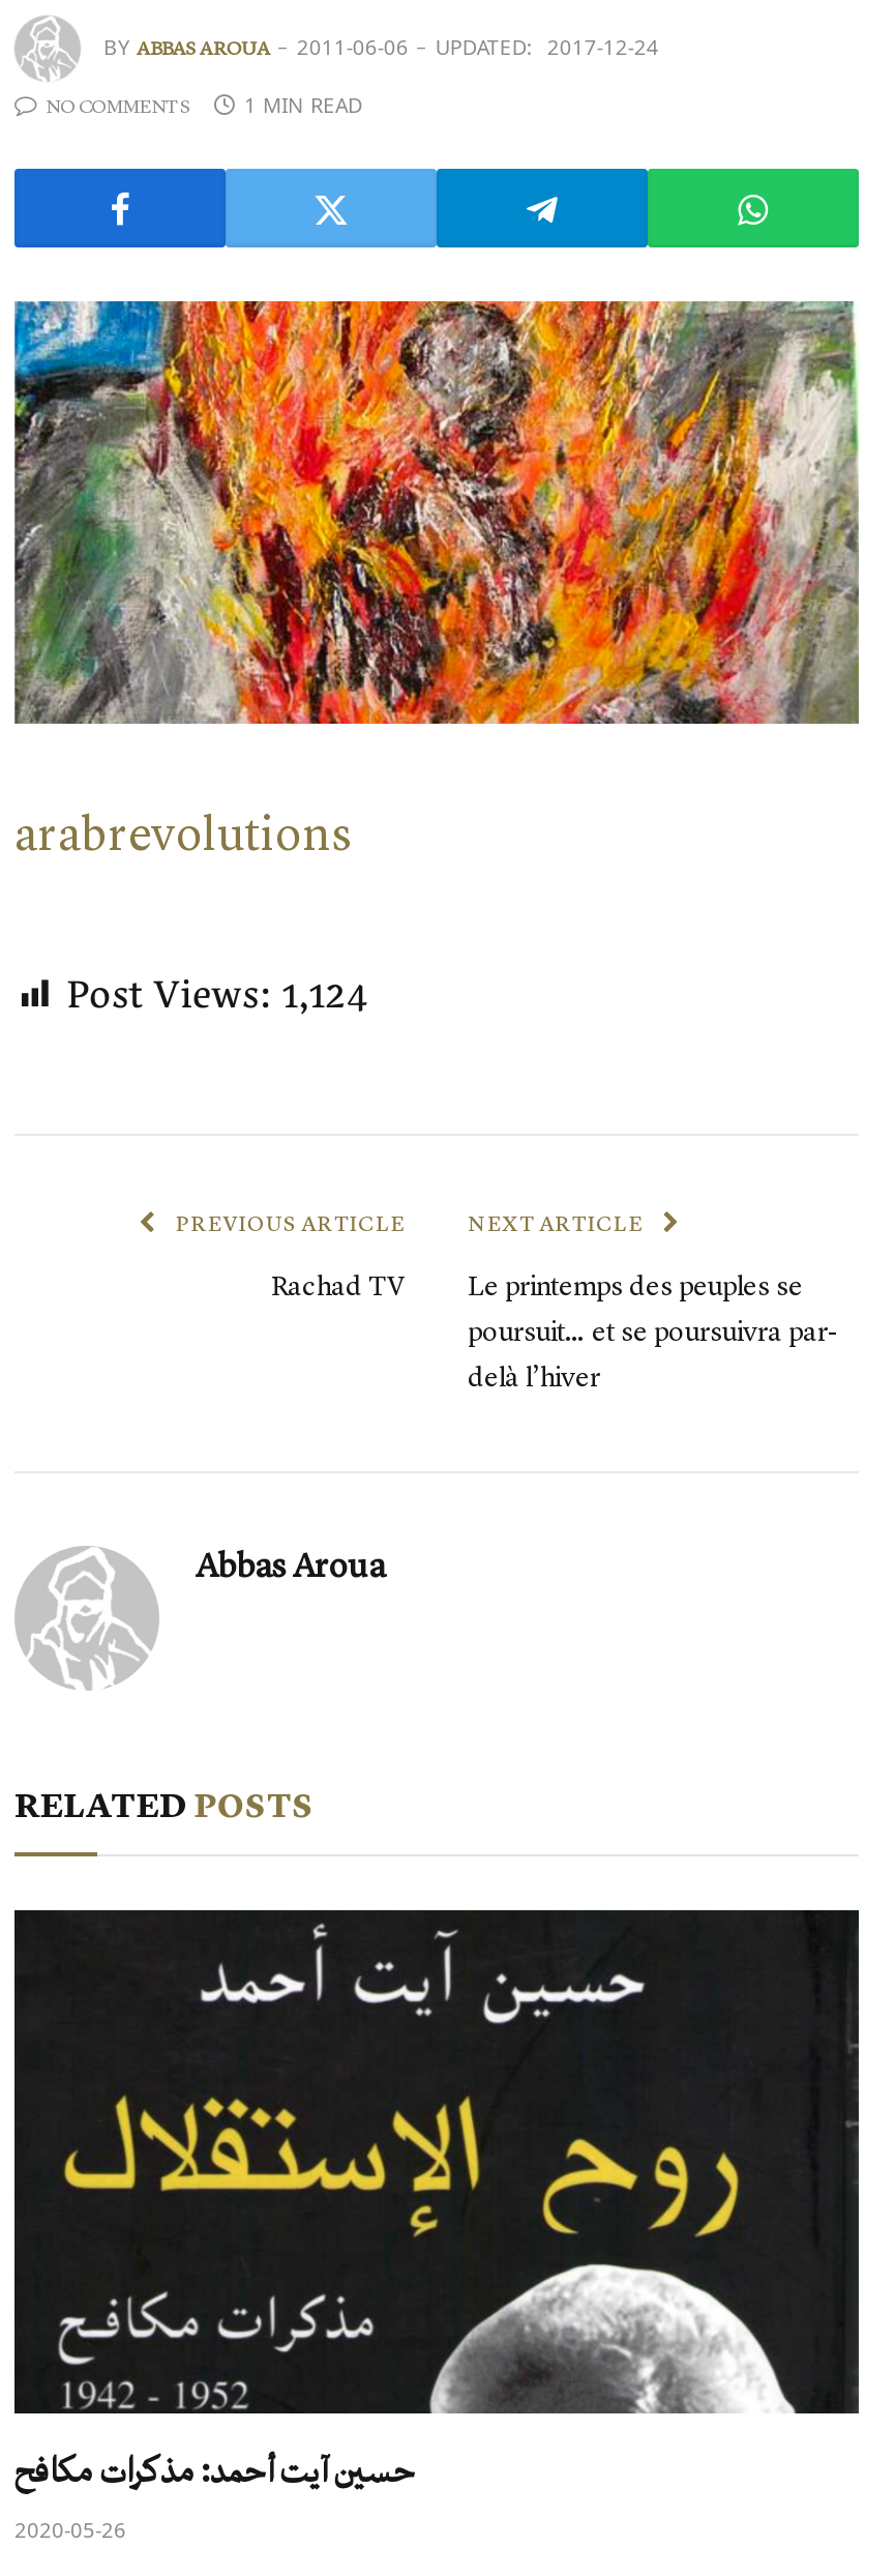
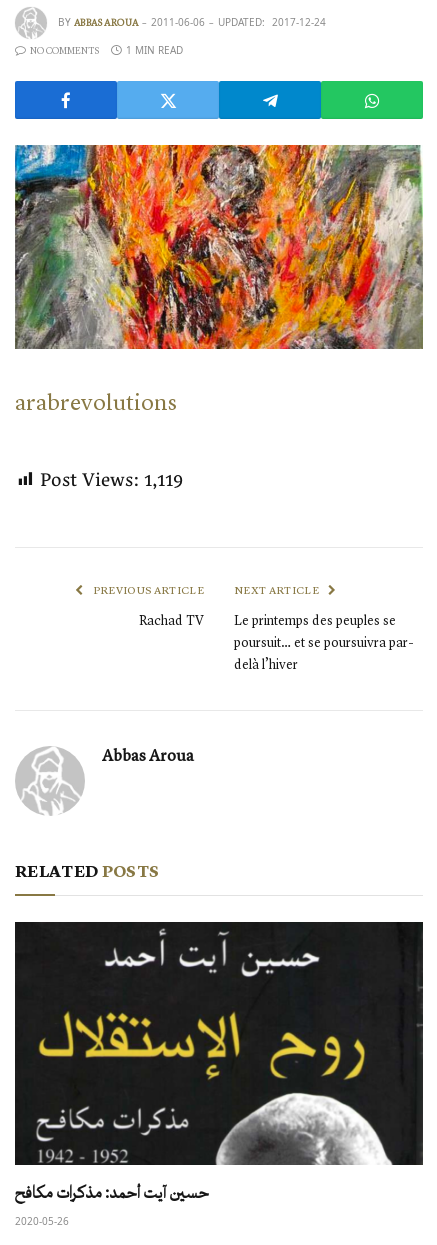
- Post Views: 1,124
+ Post Views: 1,119
